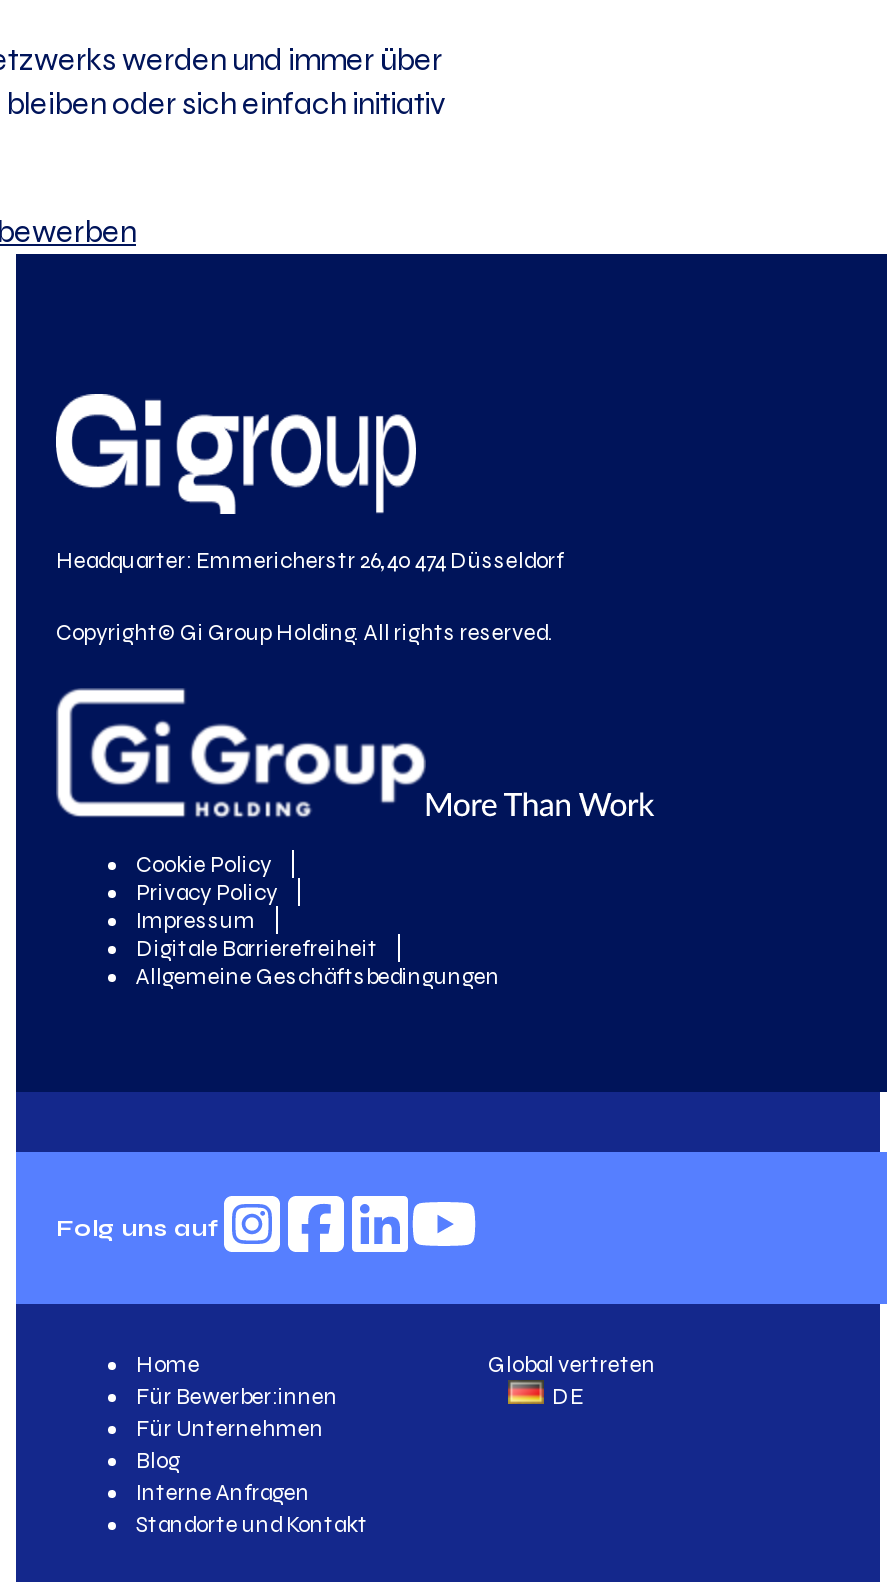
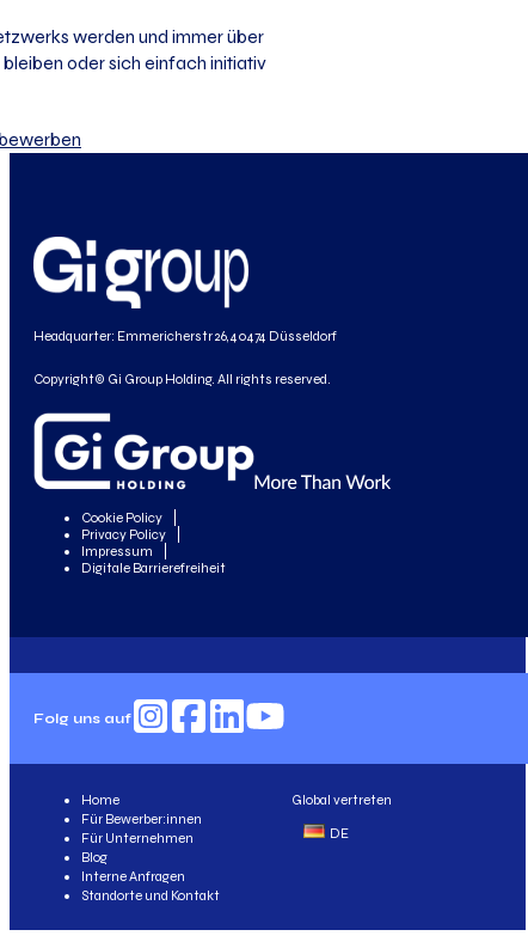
- Allgemeine Geschäftsbedingungen
